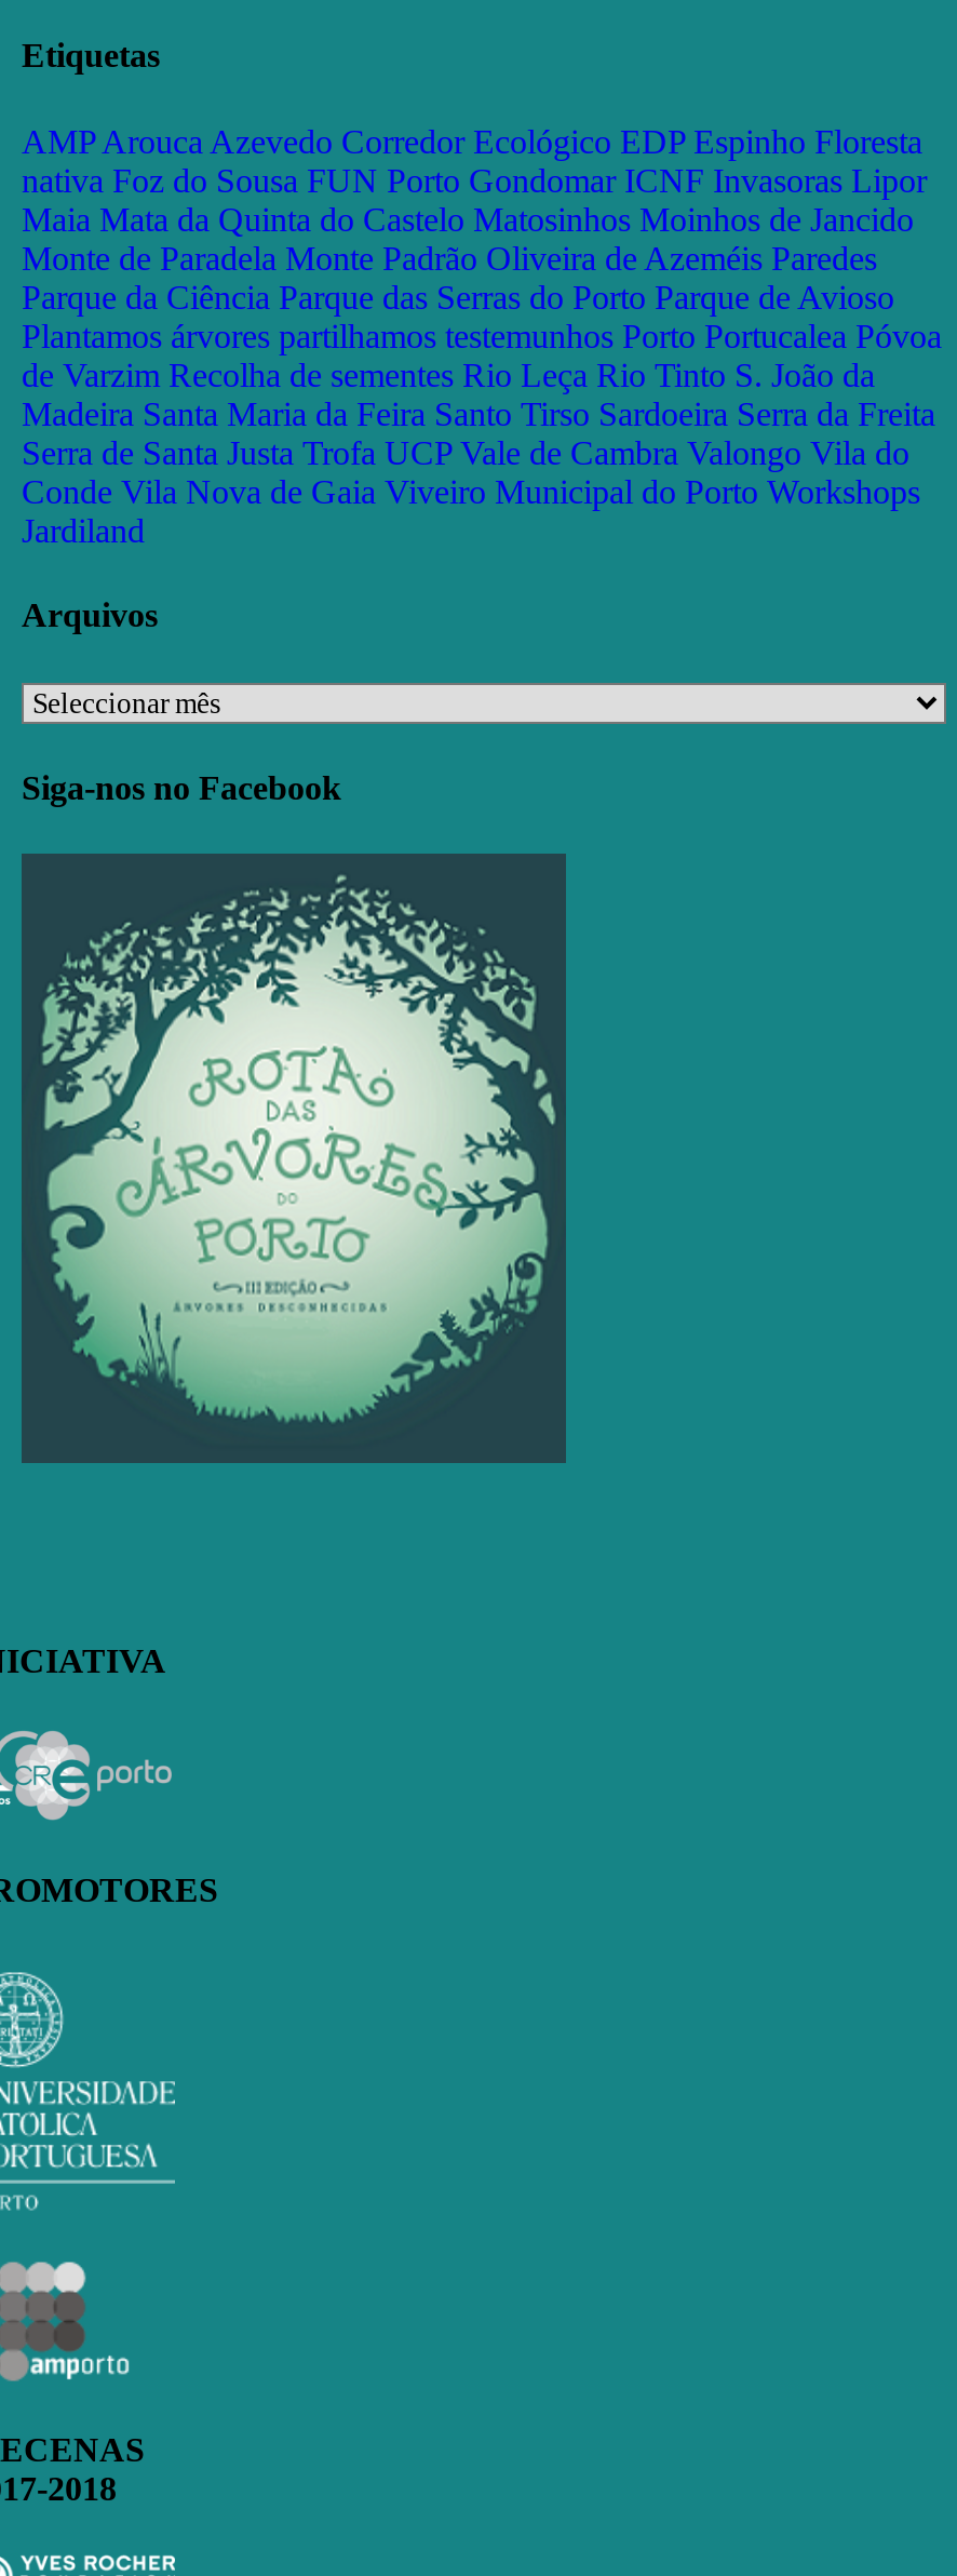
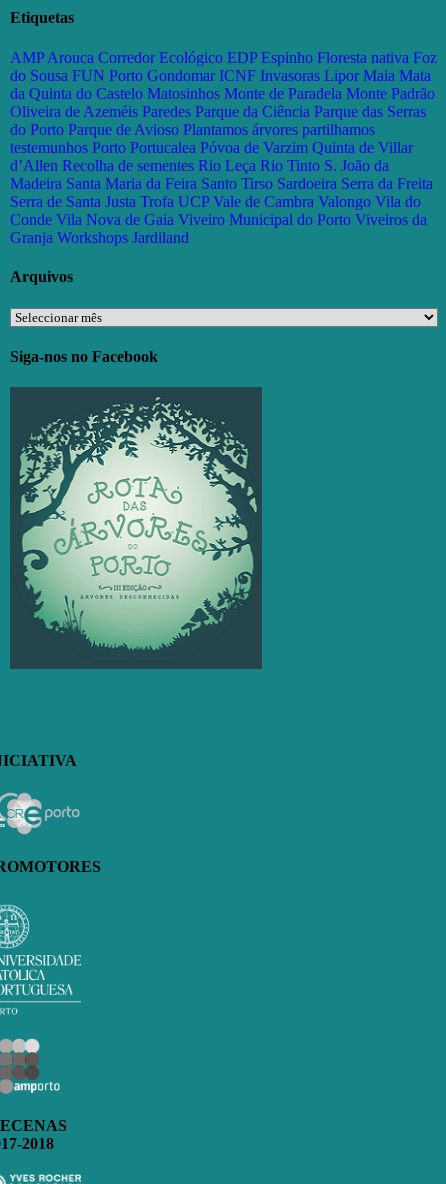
- AMP Arouca Azevedo Corredor Ecológico EDP Espinho Floresta
- nativa Foz do Sousa FUN Porto Gondomar ICNF Invasoras Lipor
- Maia Mata da Quinta do Castelo Matosinhos Moinhos de Jancido
- Monte de Paradela Monte Padrão Oliveira de Azeméis Paredes
- Parque da Ciência Parque das Serras do Porto Parque de Avioso
- Plantamos árvores partilhamos testemunhos Porto Portucalea Póvoa
- de Varzim Recolha de sementes Rio Leça Rio Tinto S. João da
+ AMP Arouca Corredor Ecológico EDP Espinho Floresta nativa Foz
+ do Sousa FUN Porto Gondomar ICNF Invasoras Lipor Maia Mata
+ da Quinta do Castelo Matosinhos Monte de Paradela Monte Padrão
+ Oliveira de Azeméis Paredes Parque da Ciência Parque das Serras
+ do Porto Parque de Avioso Plantamos árvores partilhamos
+ testemunhos Porto Portucalea Póvoa de Varzim Quinta de Villar
+ d’Allen Recolha de sementes Rio Leça Rio Tinto S. João da

- Conde Vila Nova de Gaia Viveiro Municipal do Porto Workshops
- Jardiland
+ Conde Vila Nova de Gaia Viveiro Municipal do Porto Viveiros da
+ Granja Workshops Jardiland
